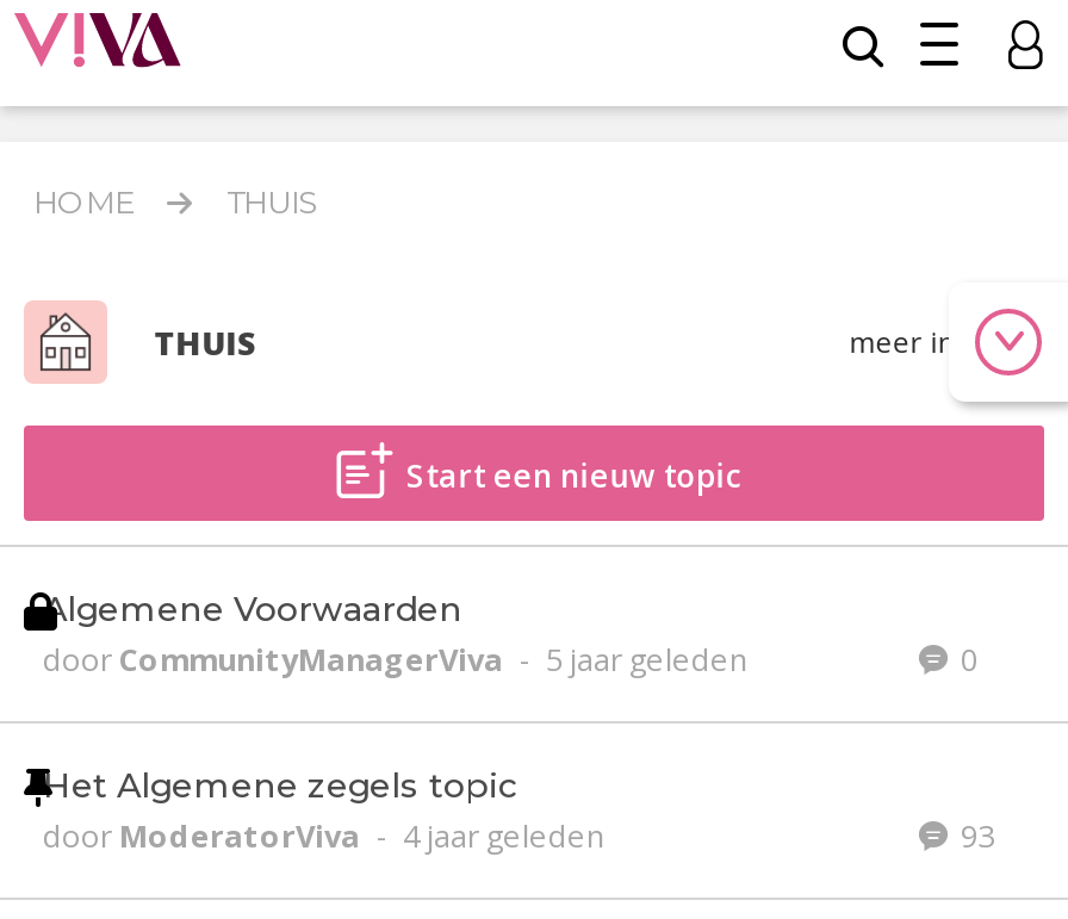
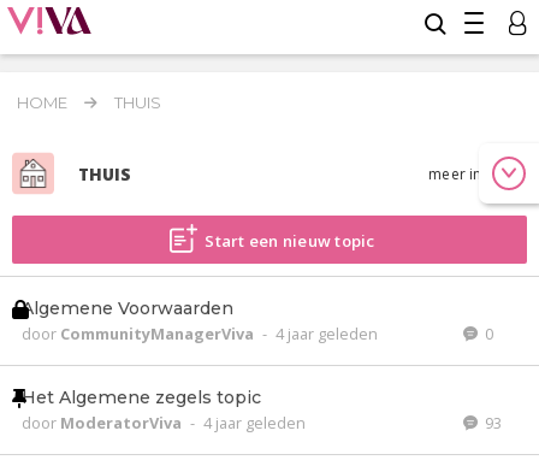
- door CommunityManagerViva - 5 jaar geleden
+ door CommunityManagerViva - 4 jaar geleden
